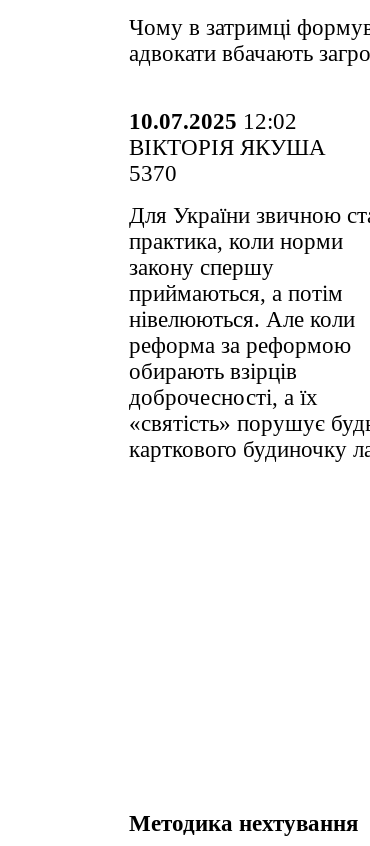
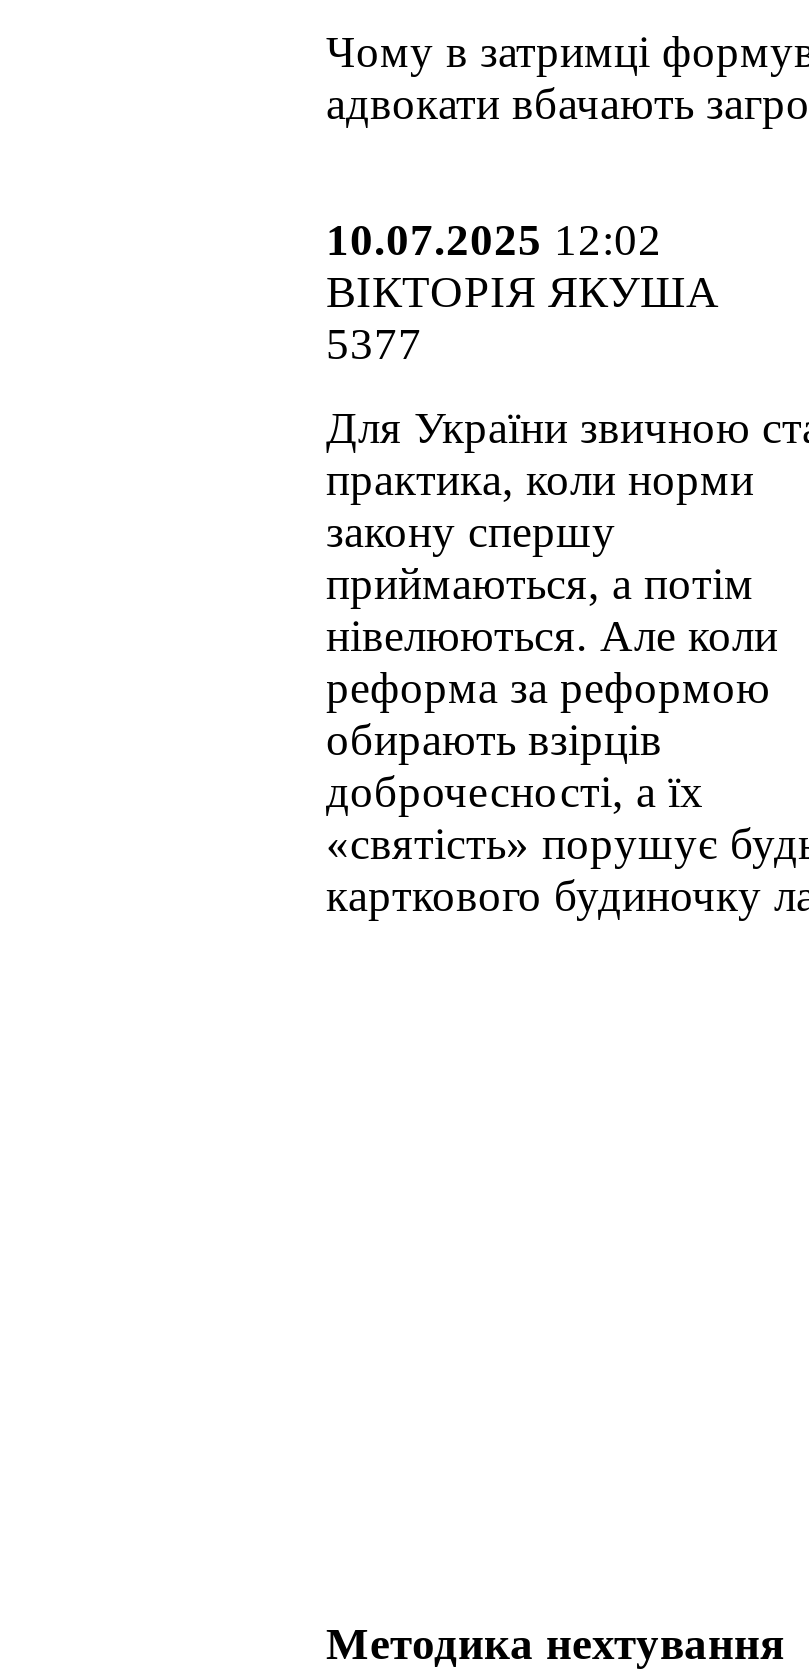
- 5370
+ 5377
